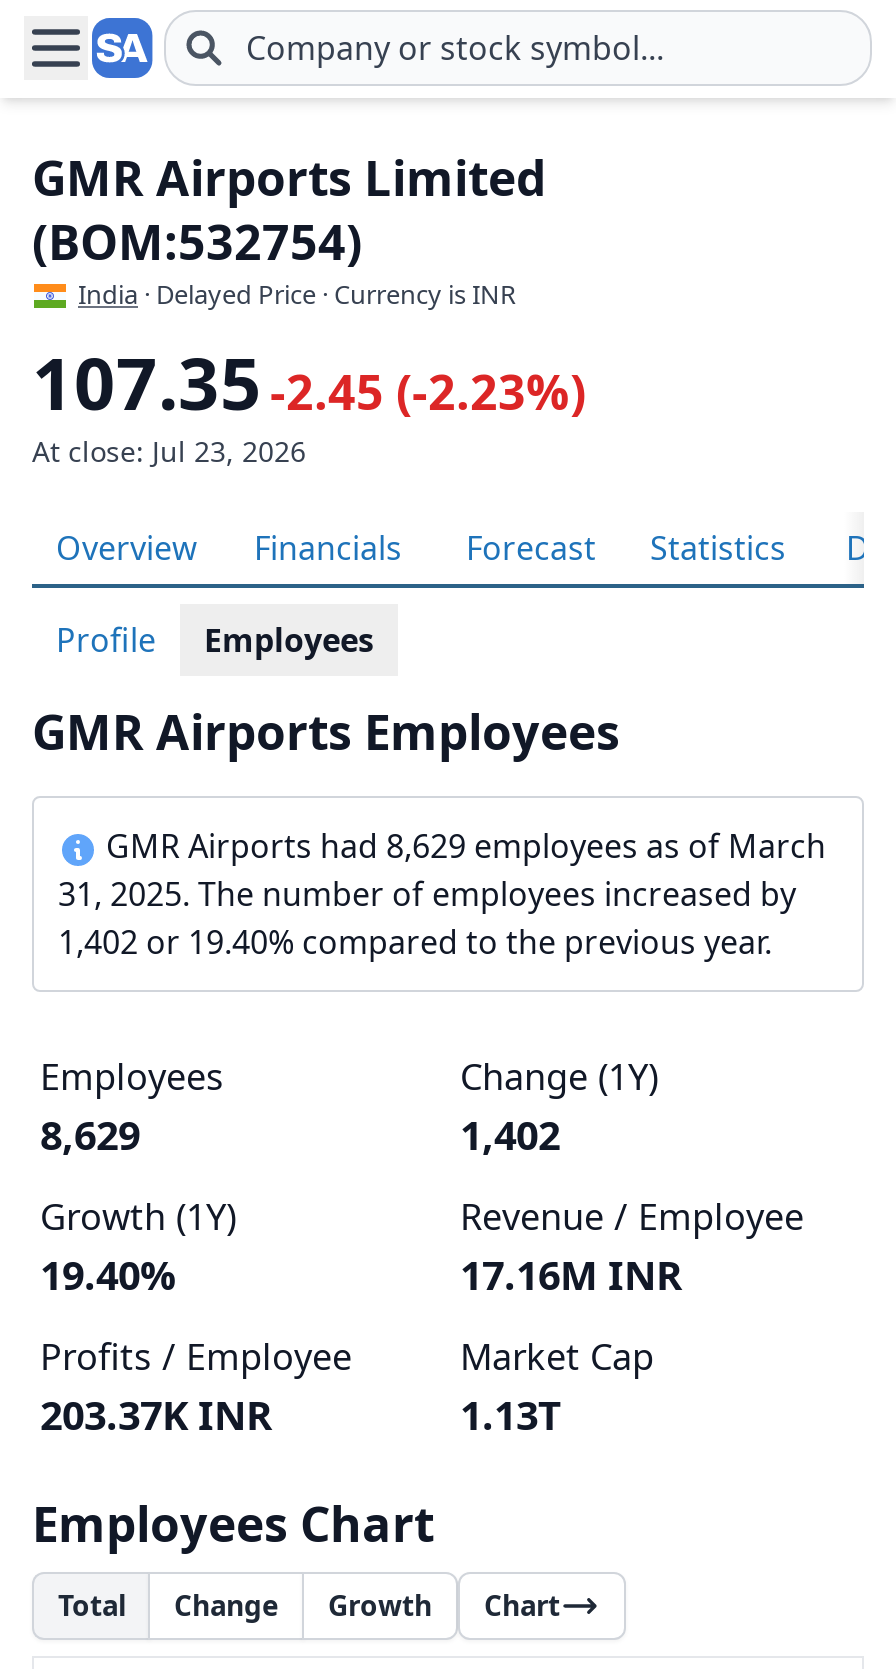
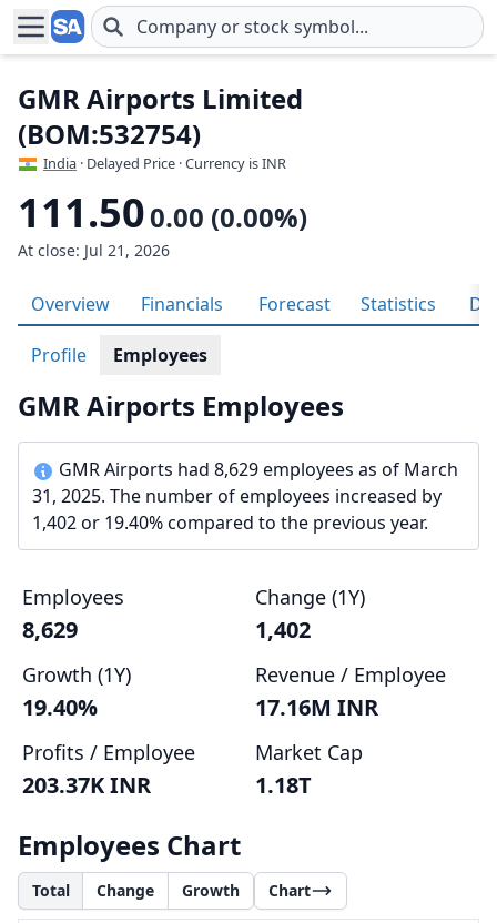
- 107.35 -2.45 (-2.23%)
+ 111.50 0.00 (0.00%)

- At close: Jul 23, 2026
+ At close: Jul 21, 2026

- 1.13T
+ 1.18T
